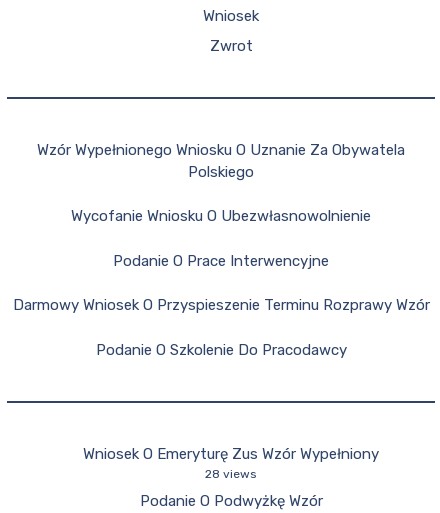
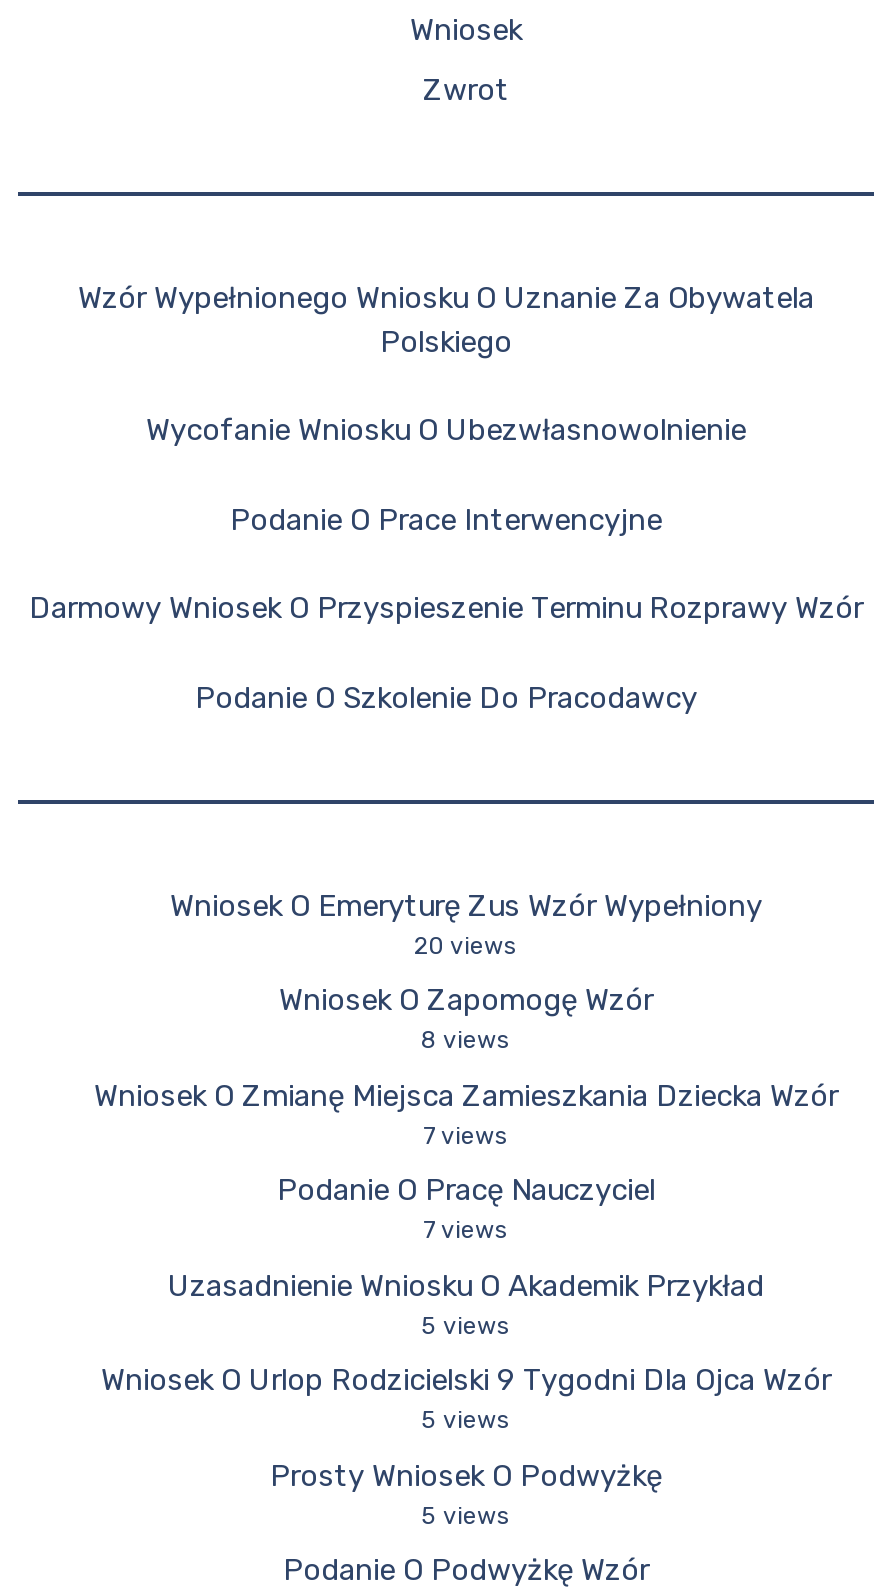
- 28 views
+ 20 views
+ Wniosek O Zapomogę Wzór
+ 8 views
+ Wniosek O Zmianę Miejsca Zamieszkania Dziecka Wzór
+ 7 views
+ Podanie O Pracę Nauczyciel
+ 7 views
+ Uzasadnienie Wniosku O Akademik Przykład
+ 5 views
+ Wniosek O Urlop Rodzicielski 9 Tygodni Dla Ojca Wzór
+ 5 views
+ Prosty Wniosek O Podwyżkę
+ 5 views
